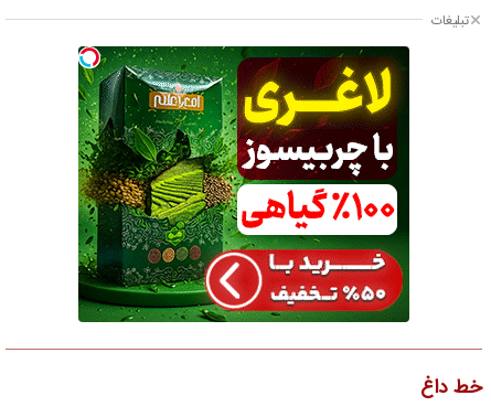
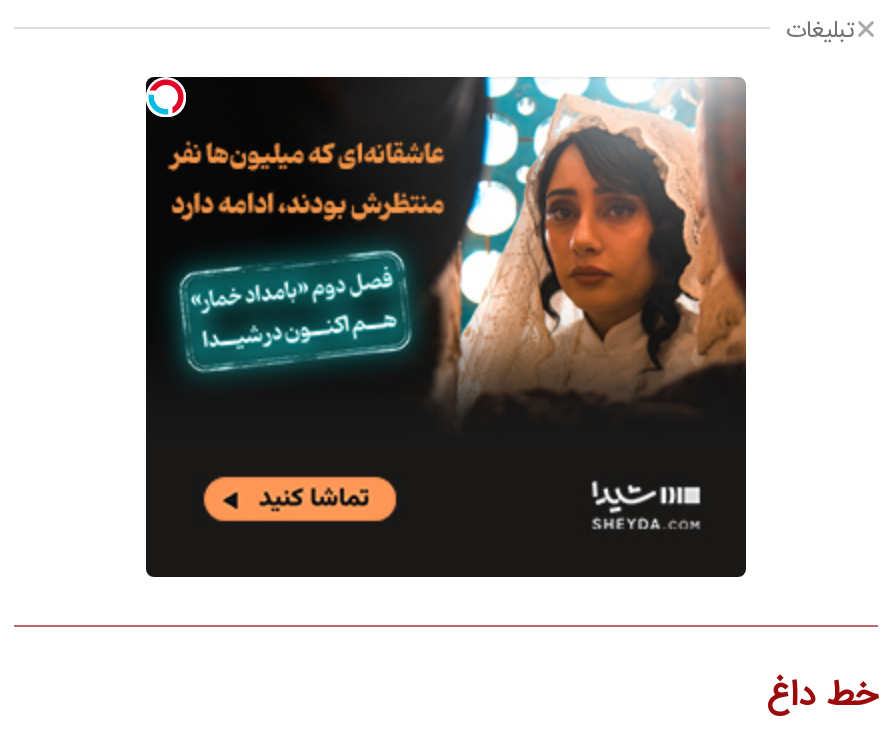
- [image]
+ [image]
